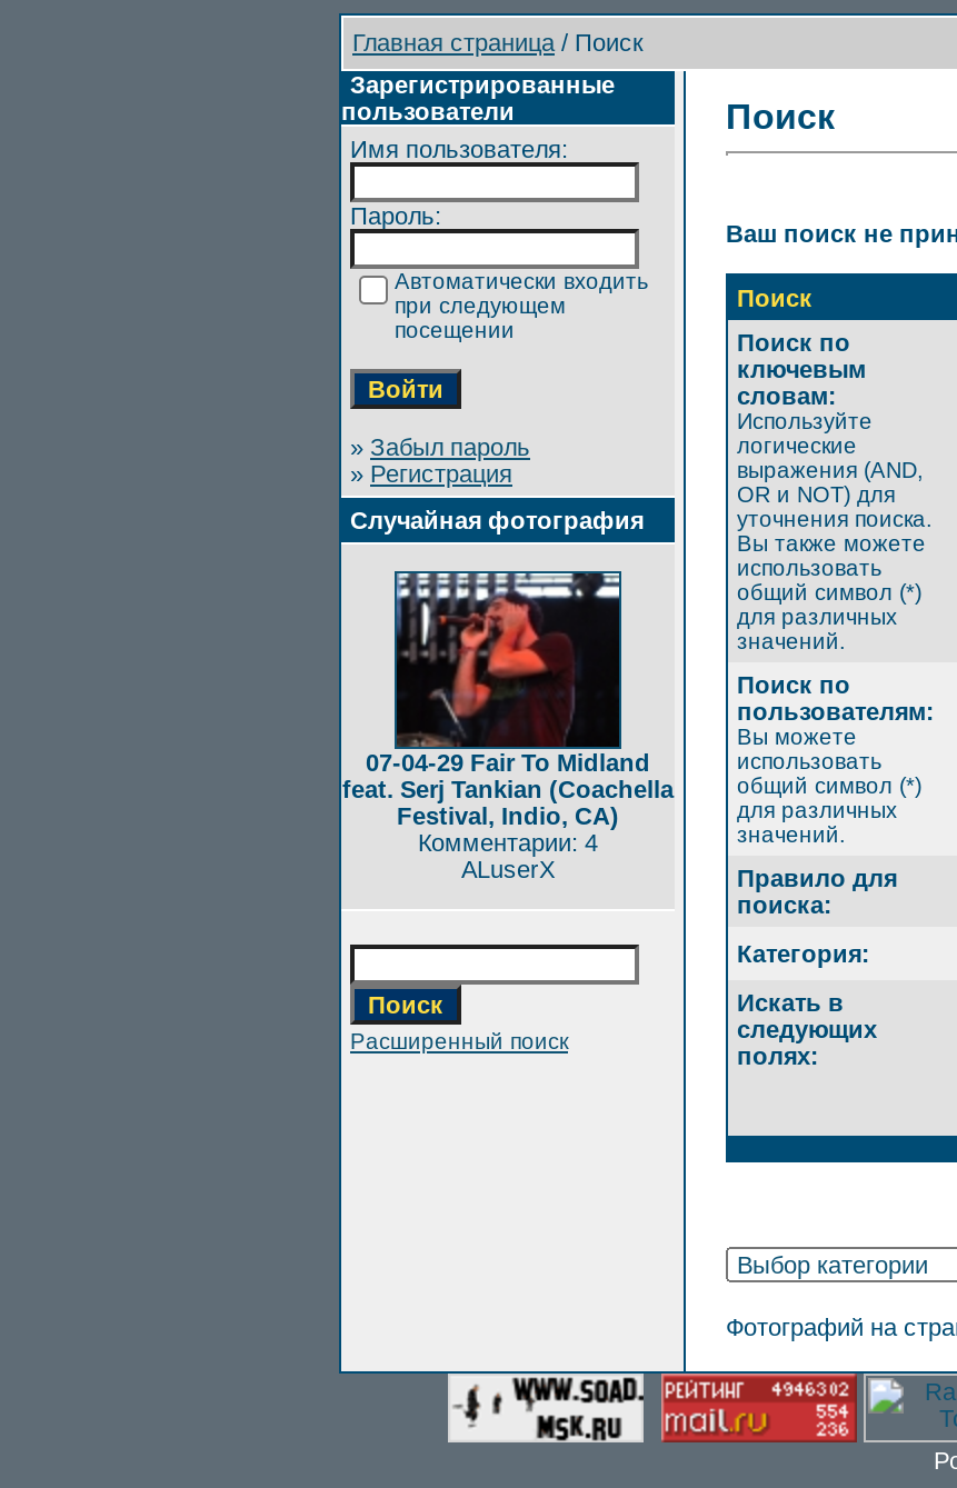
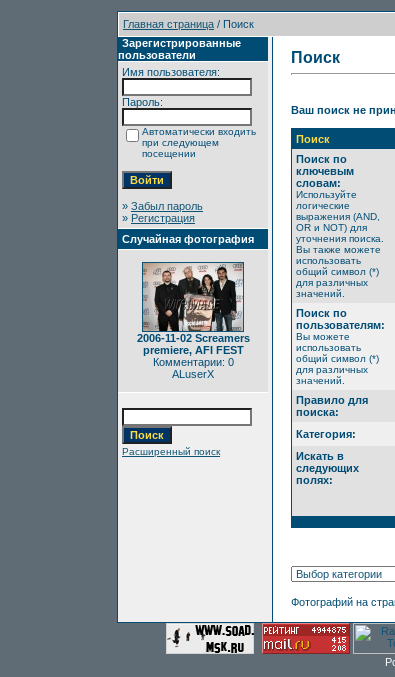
- [image]
- 07-04-29 Fair To Midland
- feat. Serj Tankian (Coachella
- Festival, Indio, CA)
- Комментарии: 4
+ [image]
+ 2006-11-02 Screamers
+ premiere, AFI FEST
+ Комментарии: 0

moved up: ALuserX | Расширенный поиск
